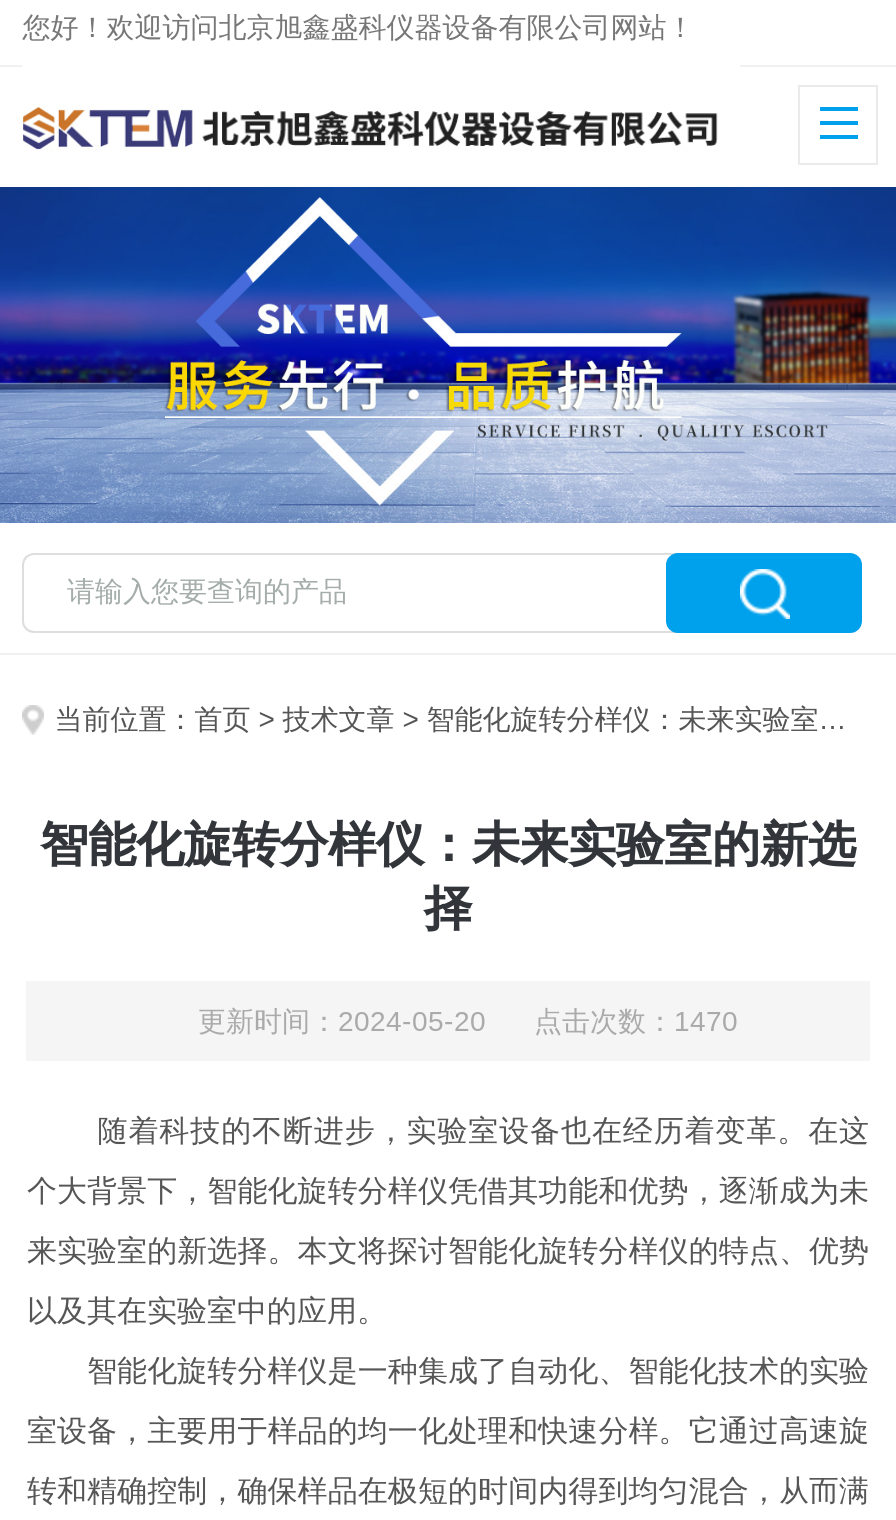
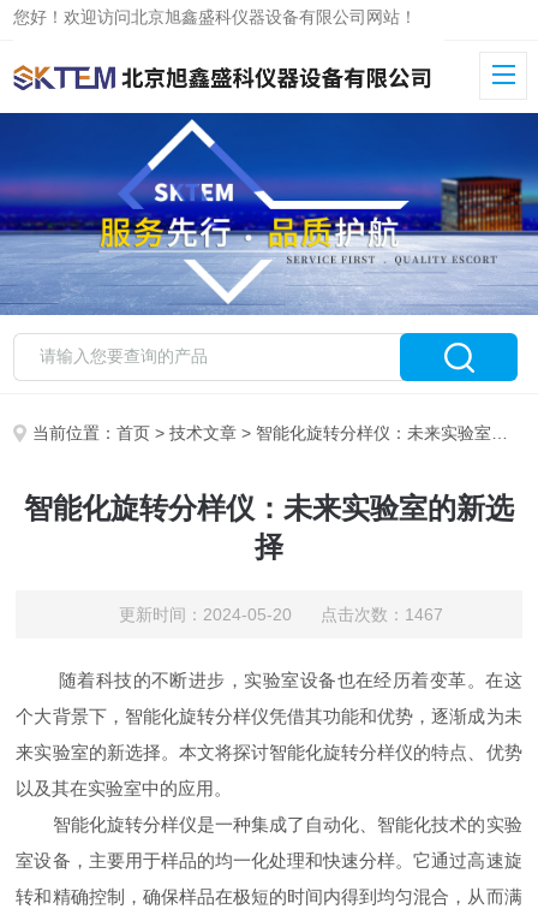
- 更新时间：2024-05-20 点击次数：1470
+ 更新时间：2024-05-20 点击次数：1467
